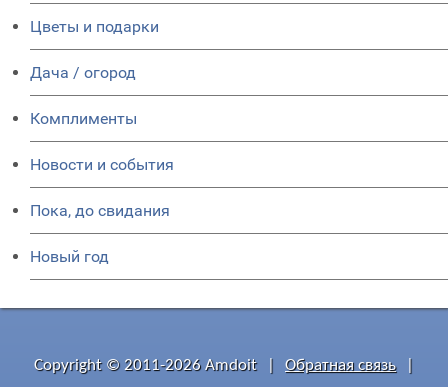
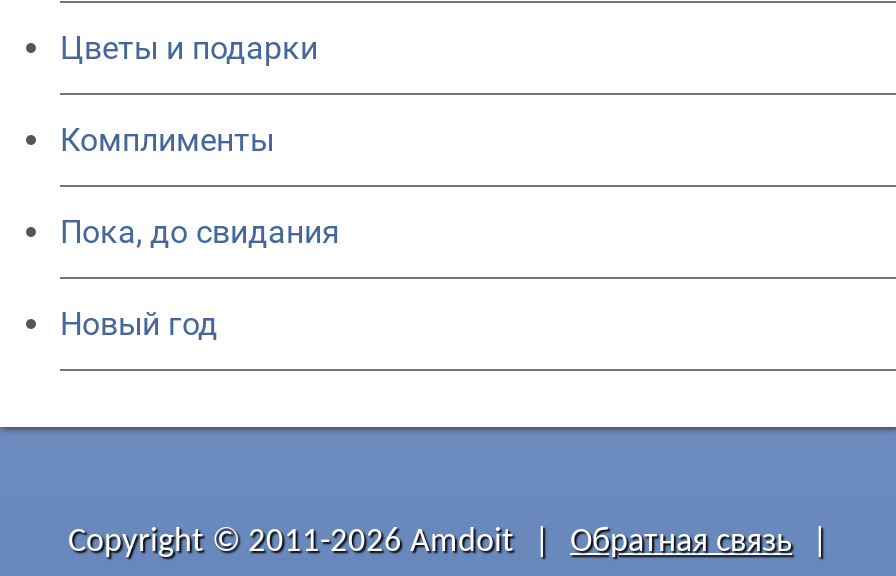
- Дача / огород

- Новости и события
